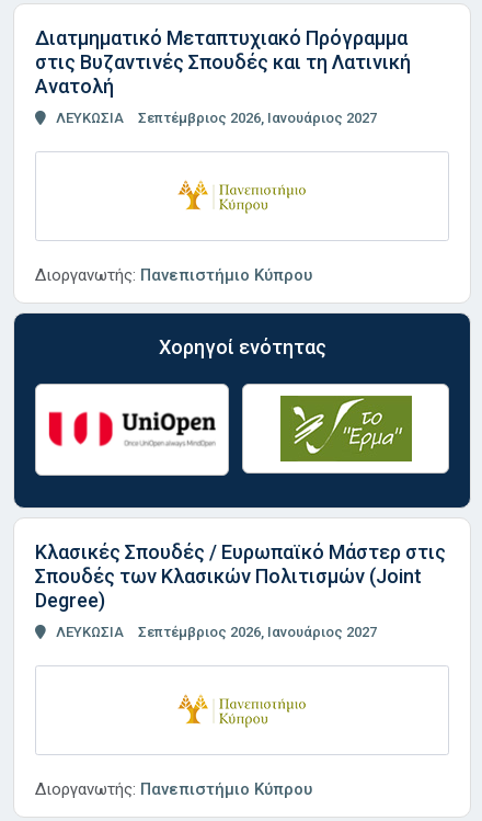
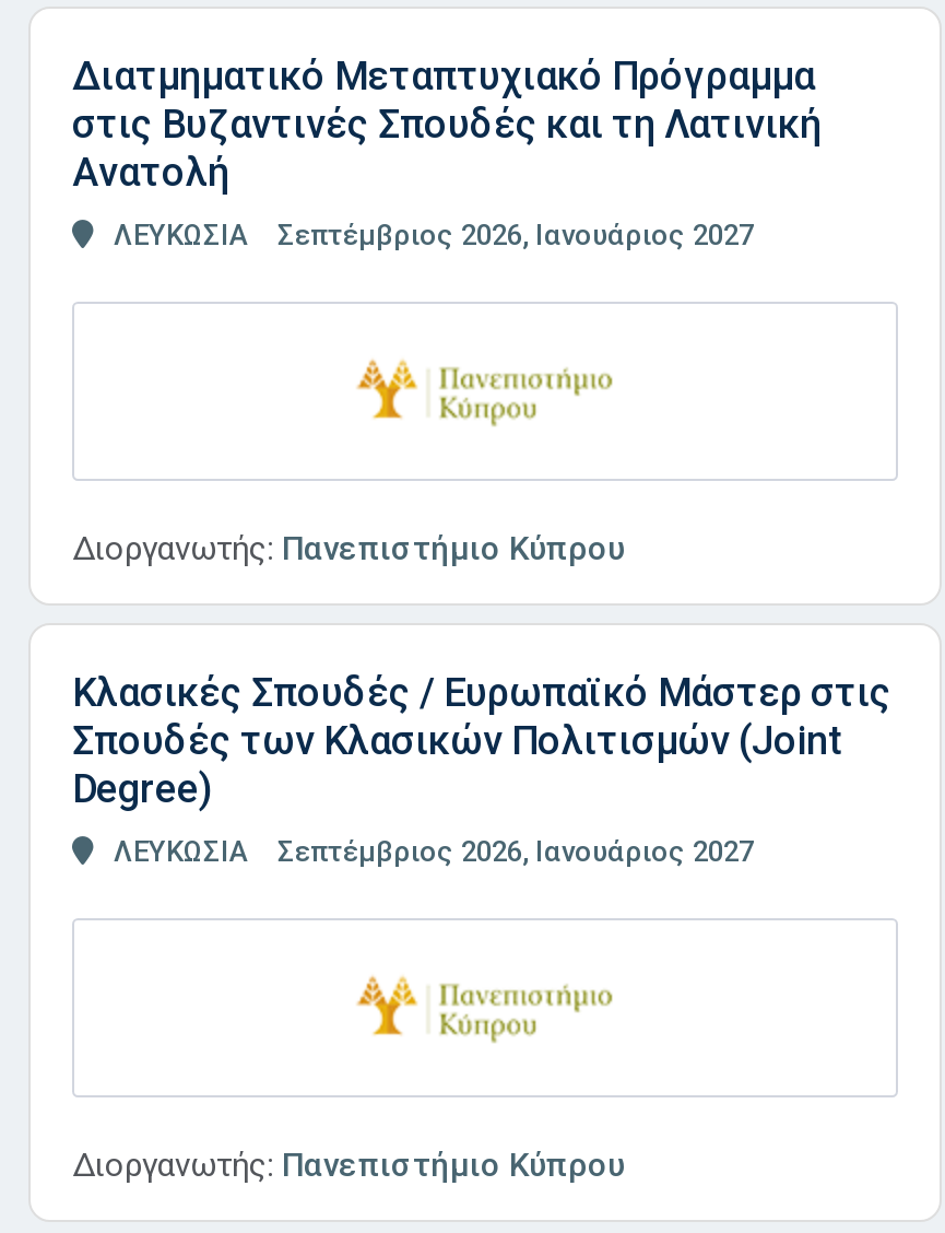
- [image]
- Χορηγοί ενότητας
